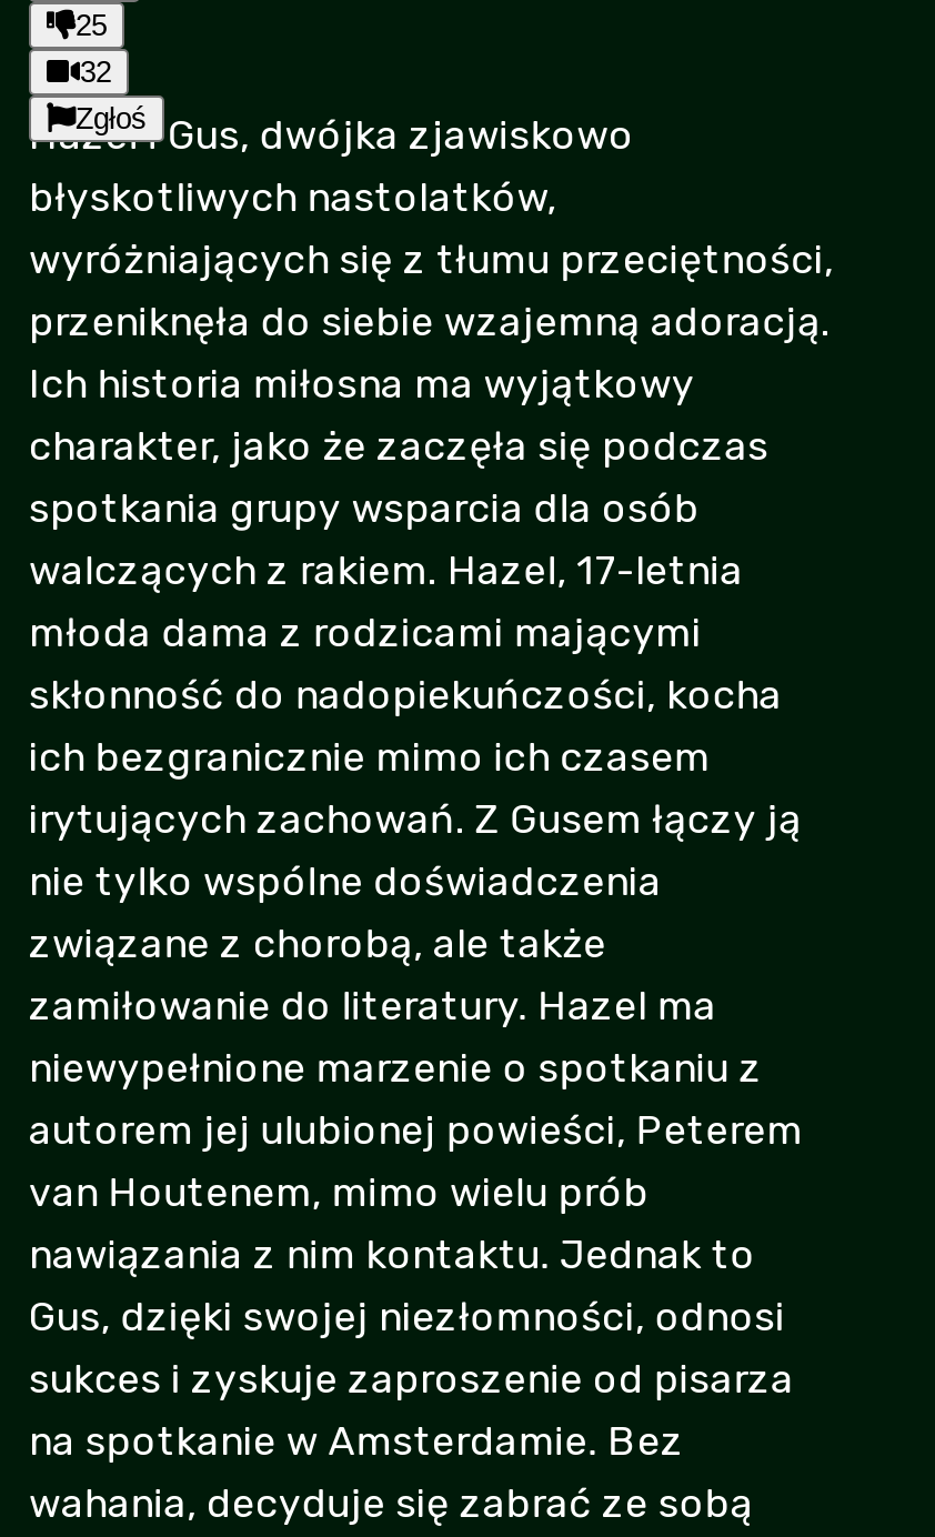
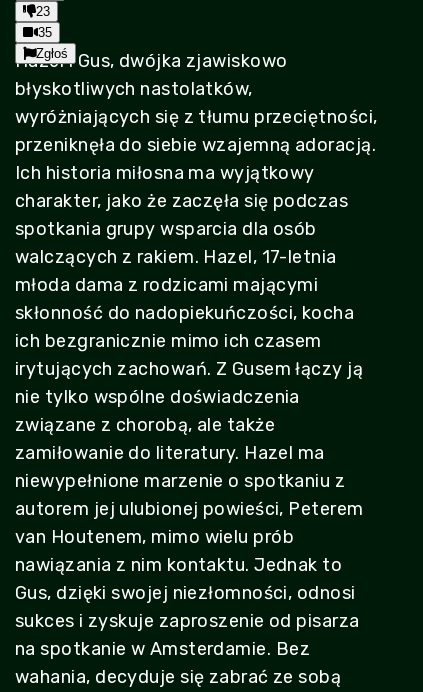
- 25
+ 23

- 32
+ 35
